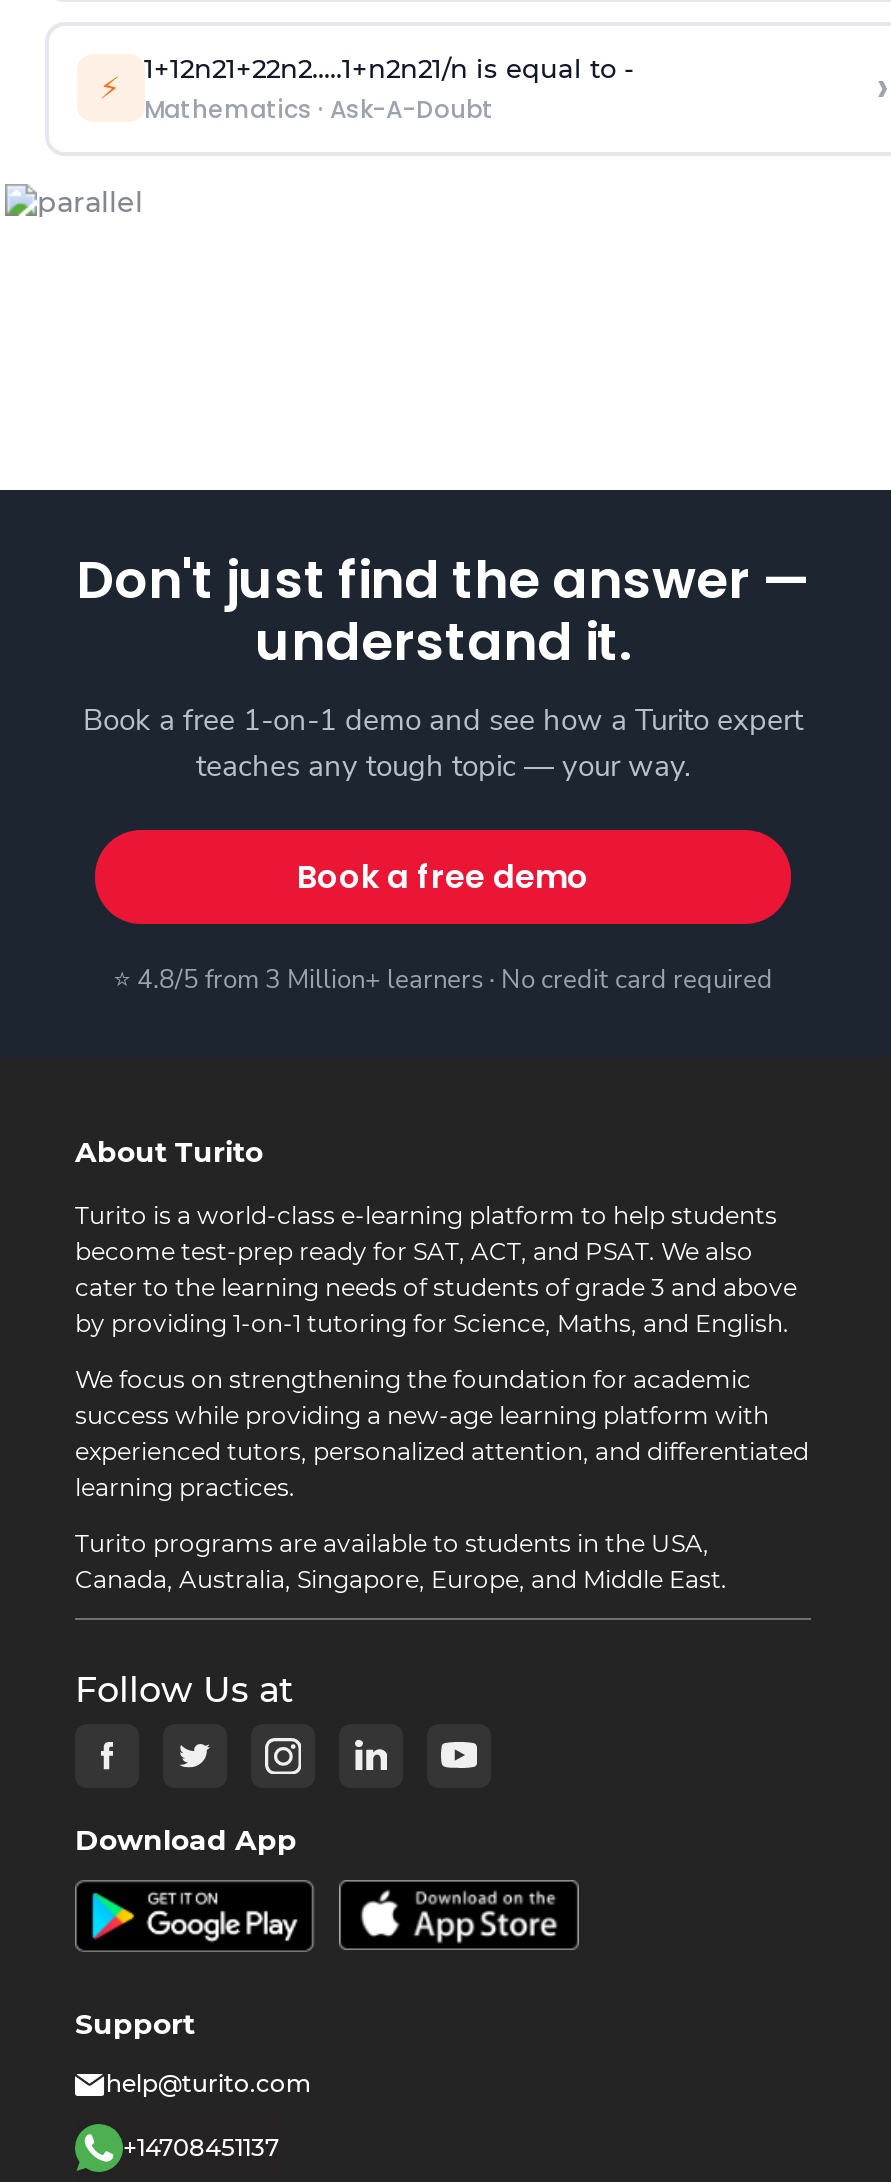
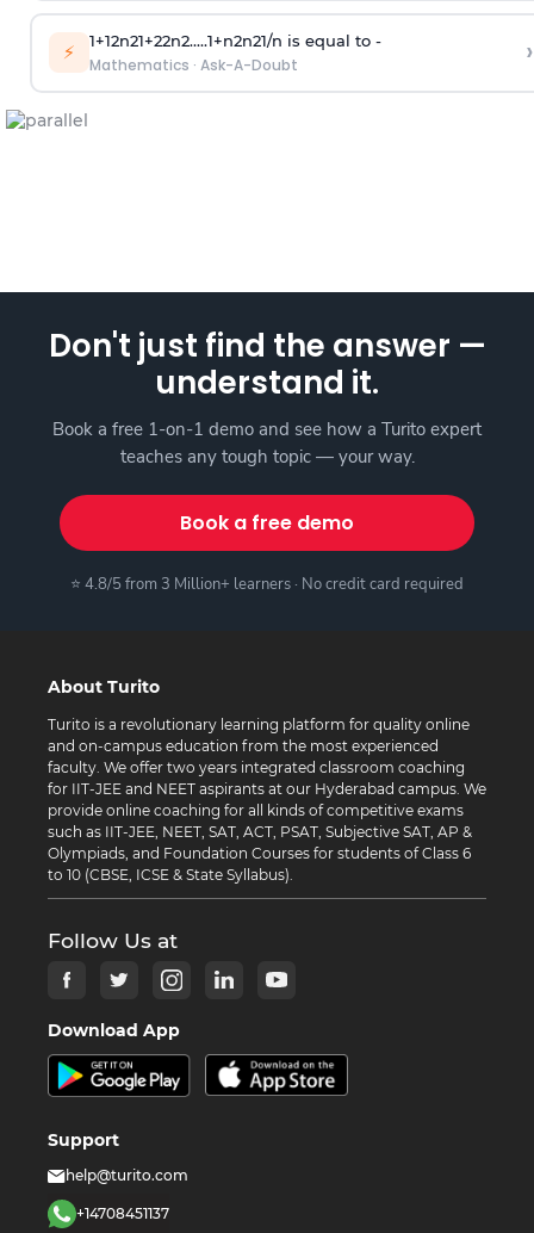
- Turito is a world-class e-learning platform to help students
- become test-prep ready for SAT, ACT, and PSAT. We also
- cater to the learning needs of students of grade 3 and above
- by providing 1-on-1 tutoring for Science, Maths, and English.
- We focus on strengthening the foundation for academic
- success while providing a new-age learning platform with
- experienced tutors, personalized attention, and differentiated
- learning practices.
- Turito programs are available to students in the USA,
- Canada, Australia, Singapore, Europe, and Middle East.
+ Turito is a revolutionary learning platform for quality online
+ and on-campus education from the most experienced
+ faculty. We offer two years integrated classroom coaching
+ for IIT-JEE and NEET aspirants at our Hyderabad campus. We
+ provide online coaching for all kinds of competitive exams
+ such as IIT-JEE, NEET, SAT, ACT, PSAT, Subjective SAT, AP &
+ Olympiads, and Foundation Courses for students of Class 6
+ to 10 (CBSE, ICSE & State Syllabus).
